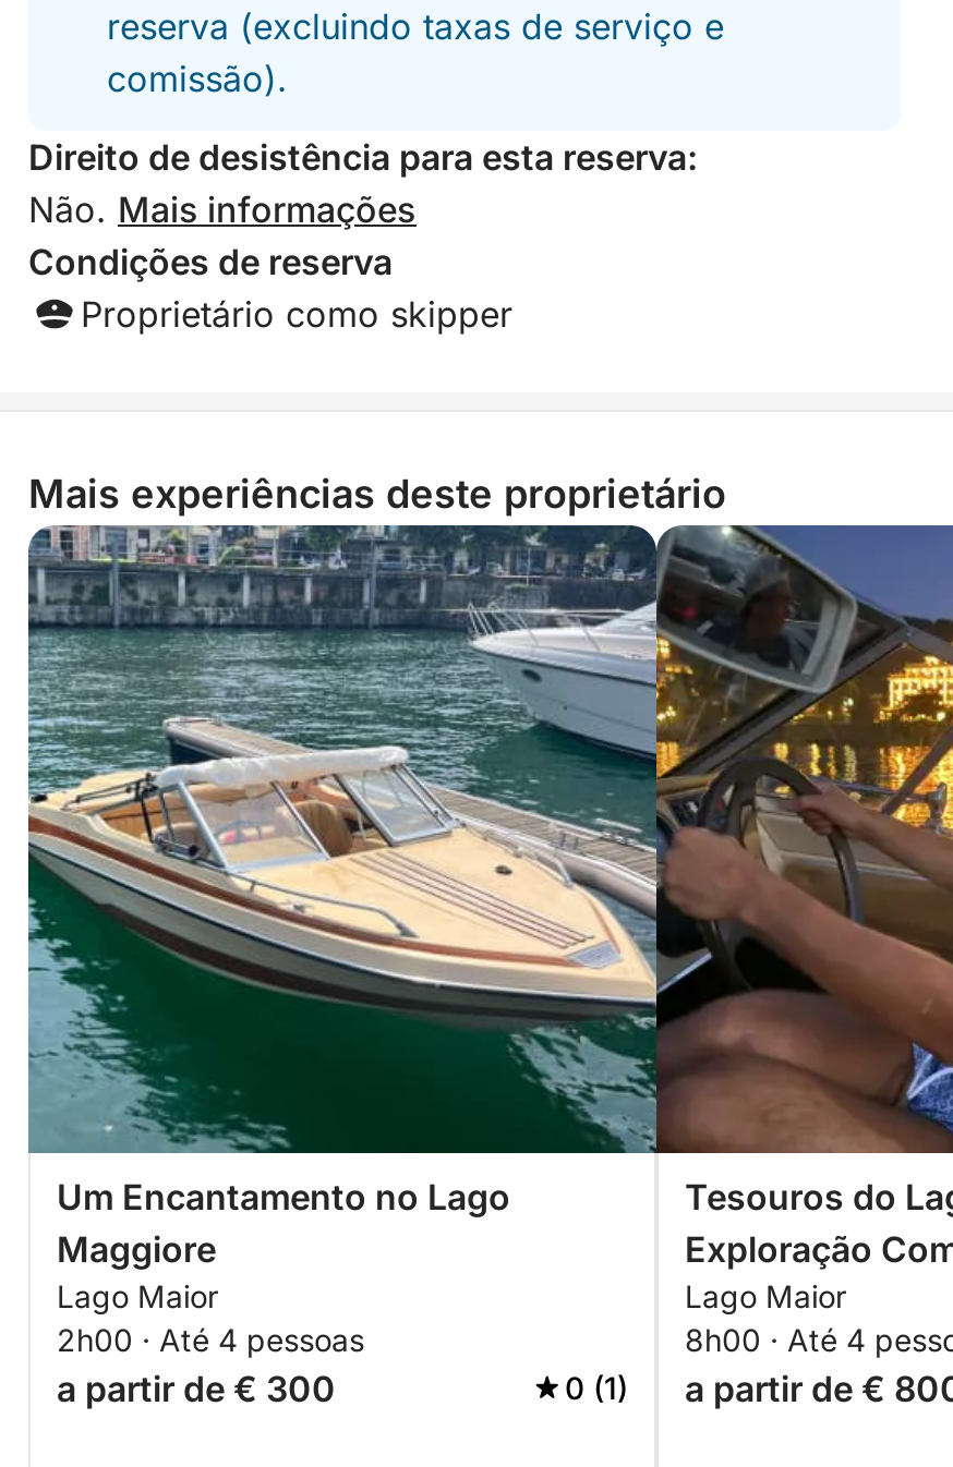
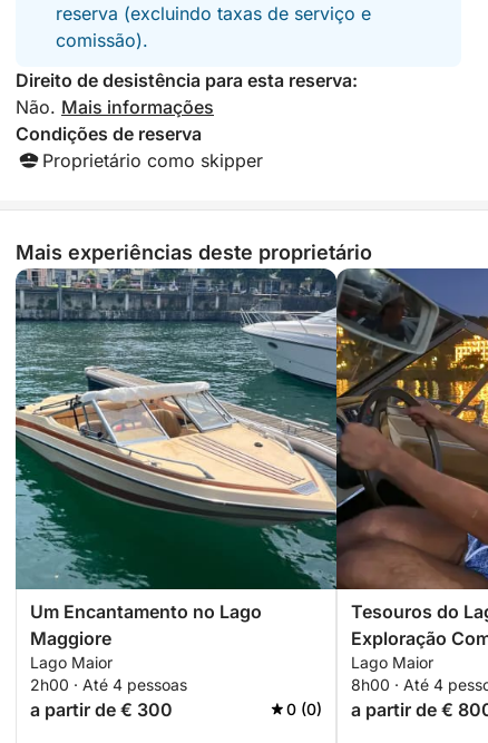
- 0 (1)
+ 0 (0)
